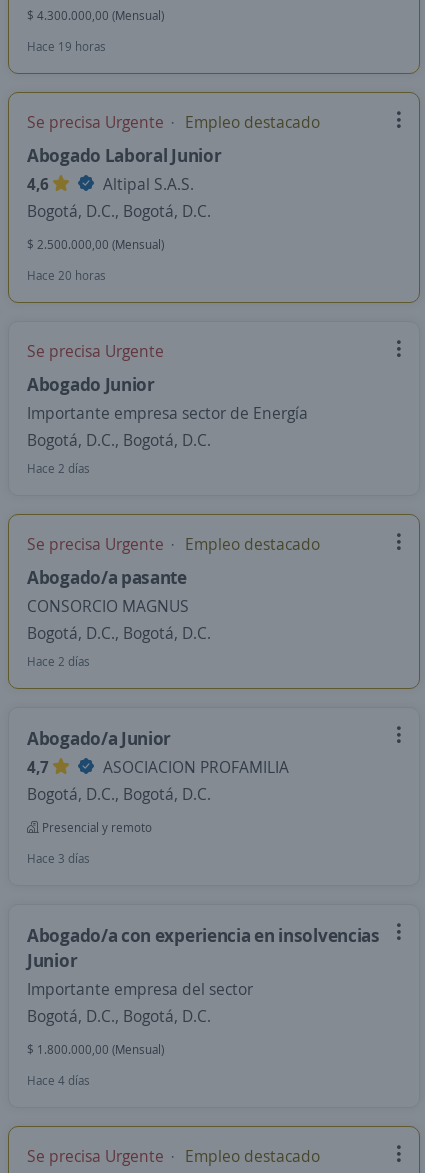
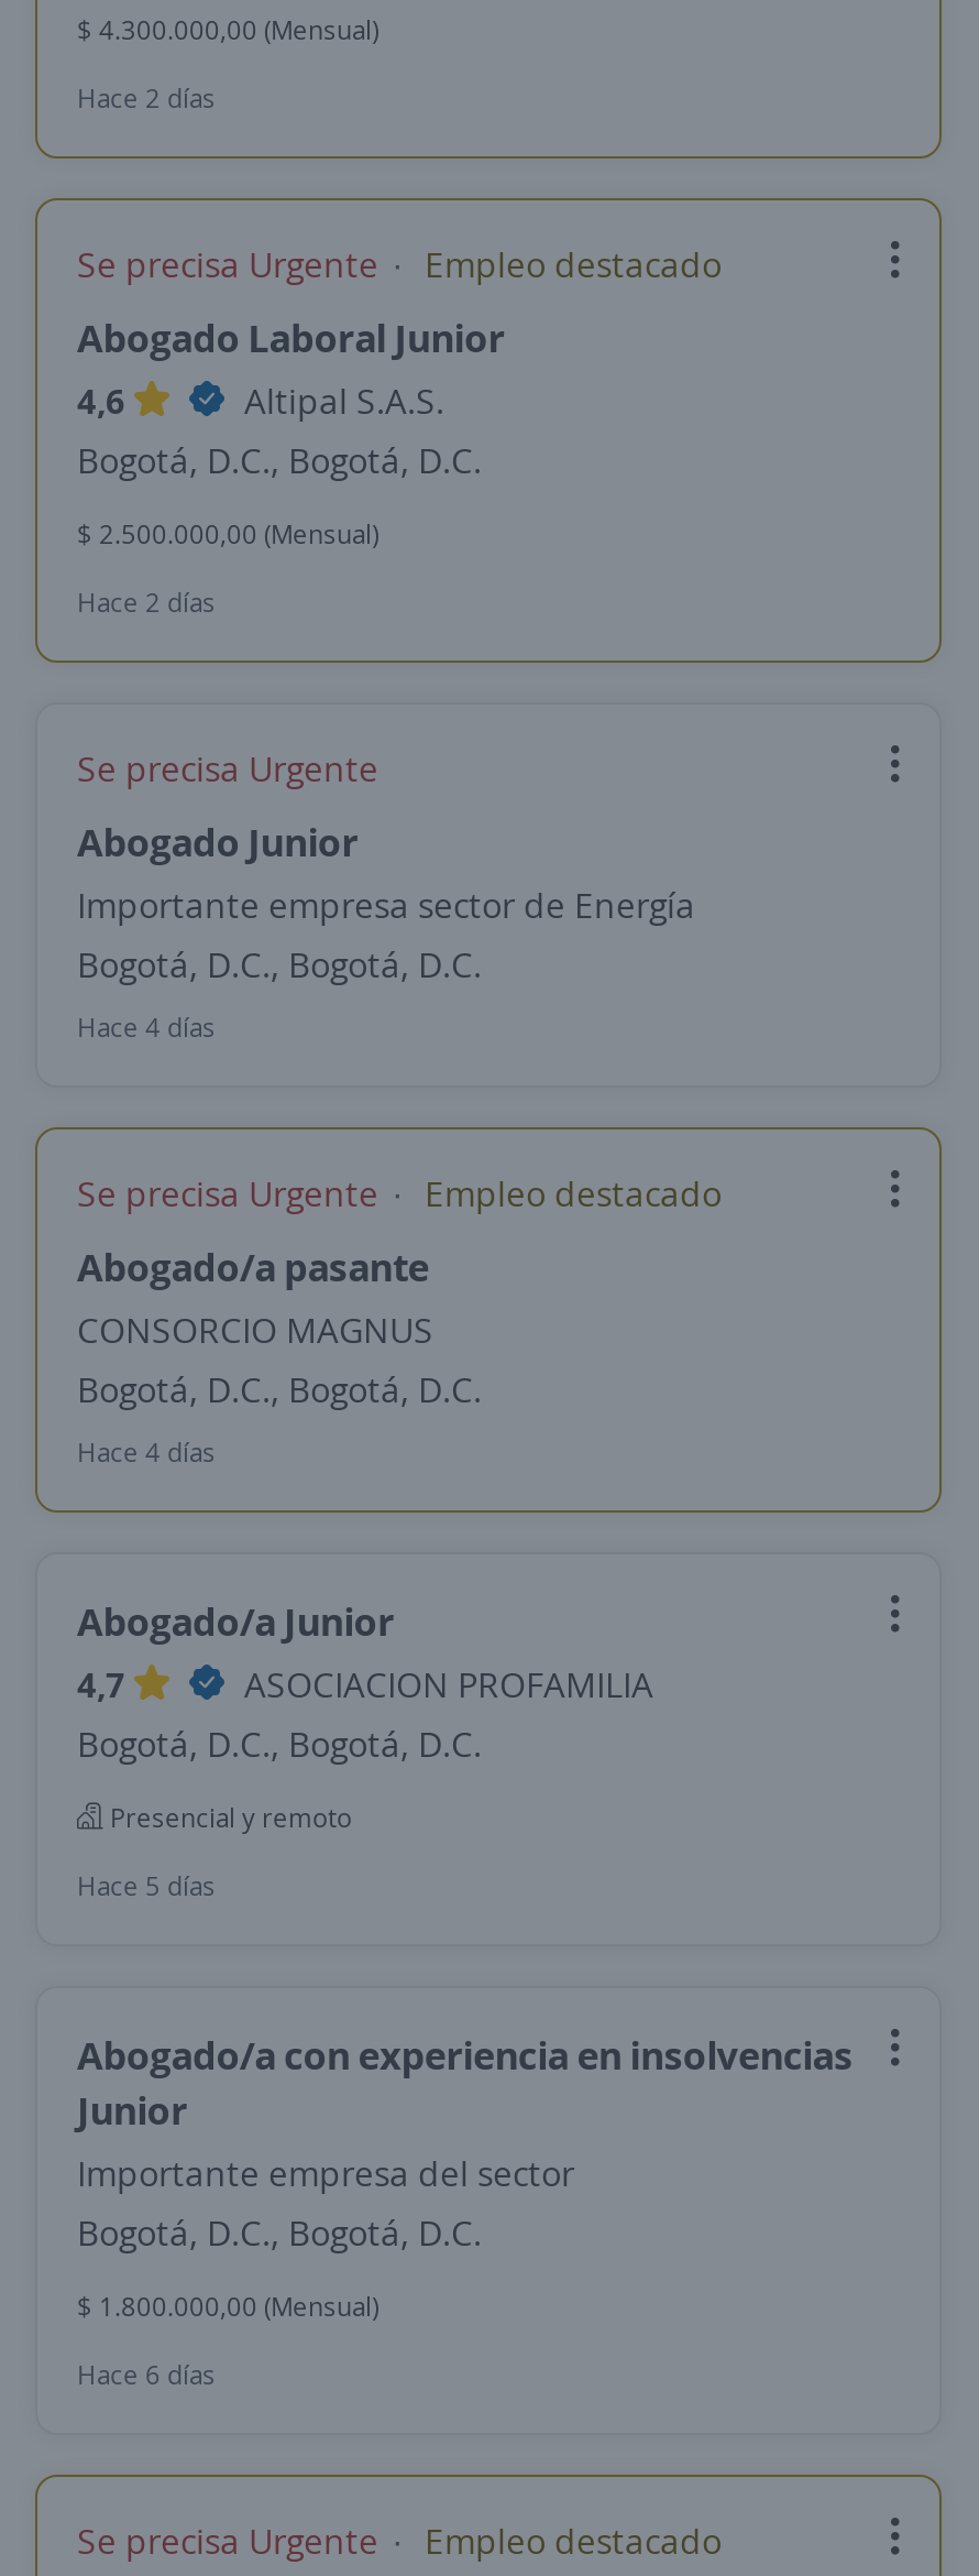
- Hace 19 horas
+ Hace 2 días

- Hace 20 horas
+ Hace 2 días

- Hace 2 días
+ Hace 4 días

- Hace 2 días
+ Hace 4 días

- Hace 3 días
+ Hace 5 días

- Hace 4 días
+ Hace 6 días
